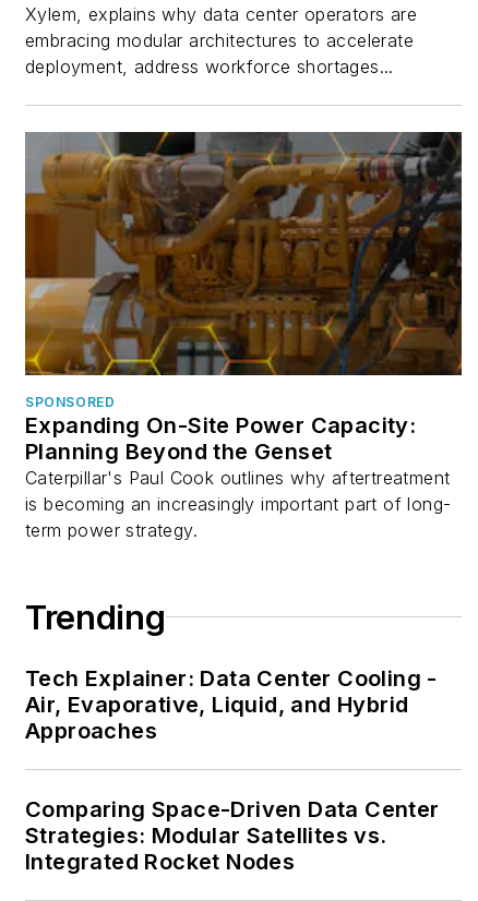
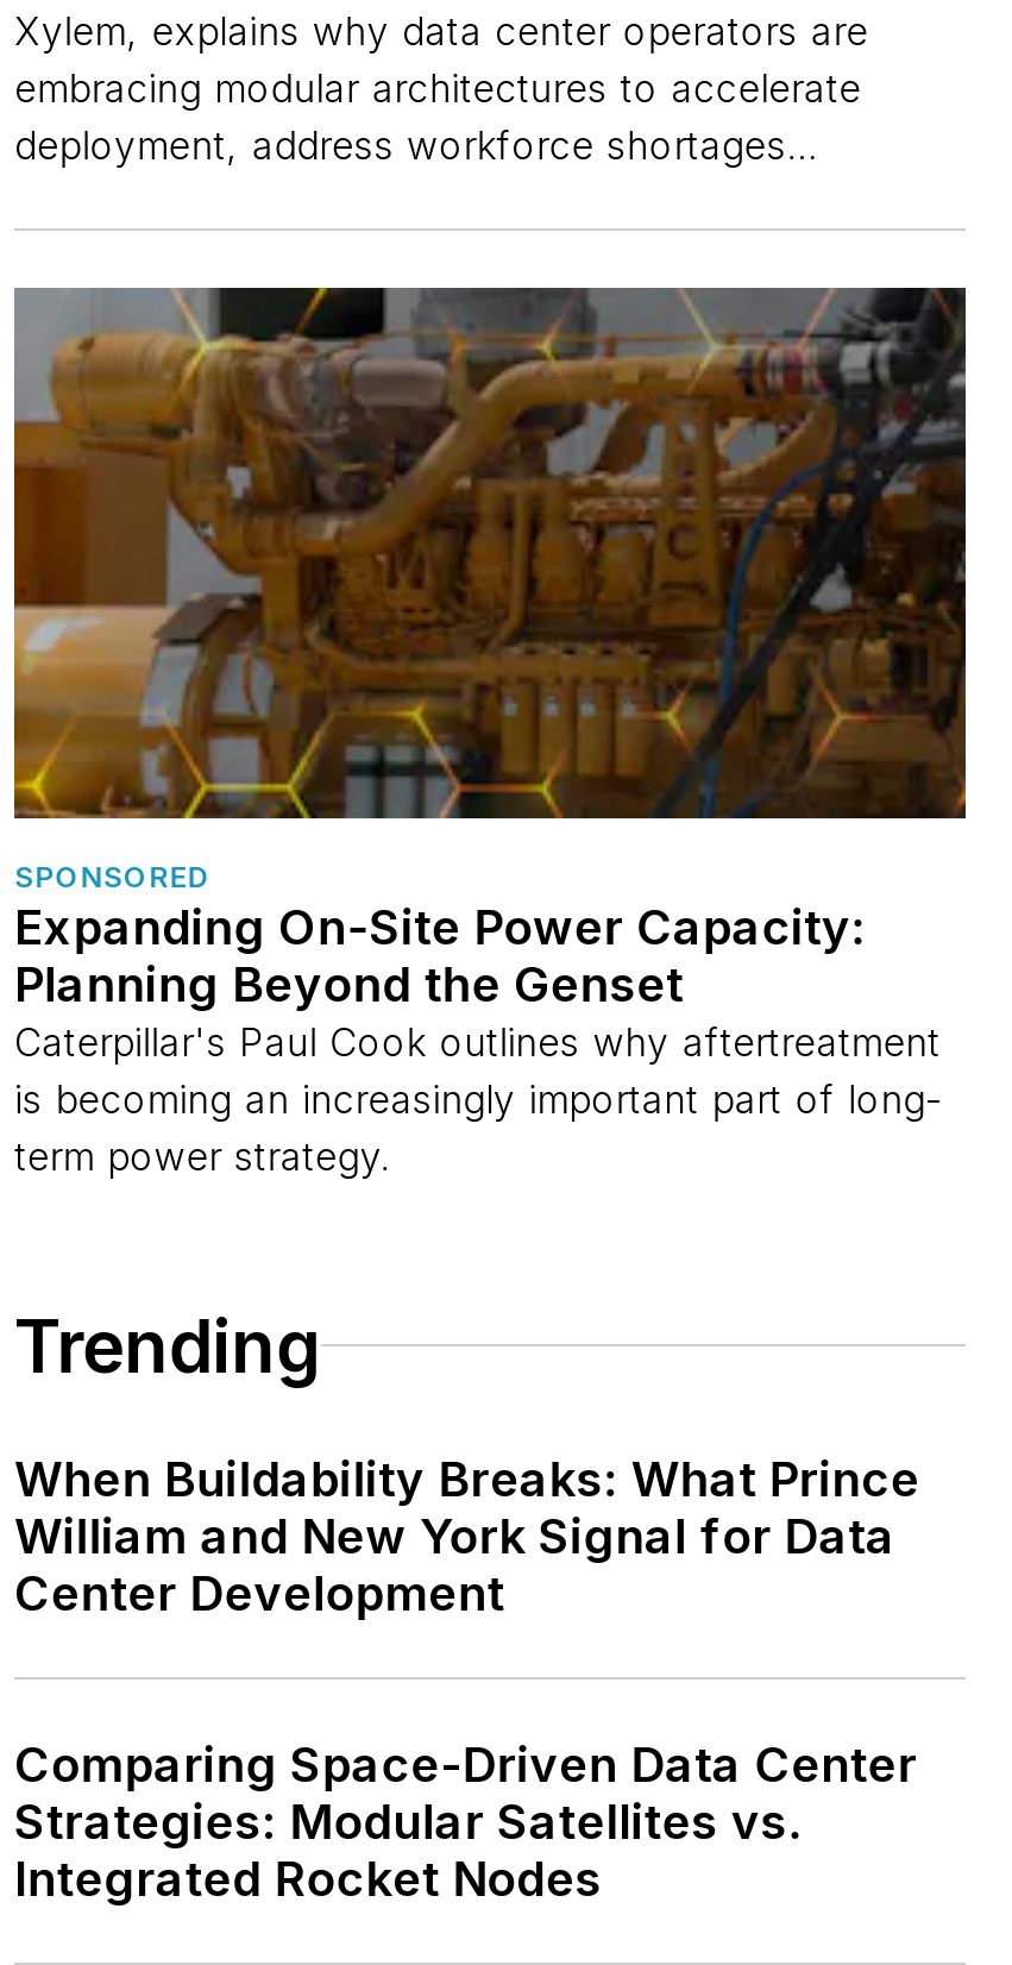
- Tech Explainer: Data Center Cooling -
- Air, Evaporative, Liquid, and Hybrid
- Approaches
+ When Buildability Breaks: What Prince
+ William and New York Signal for Data
+ Center Development
